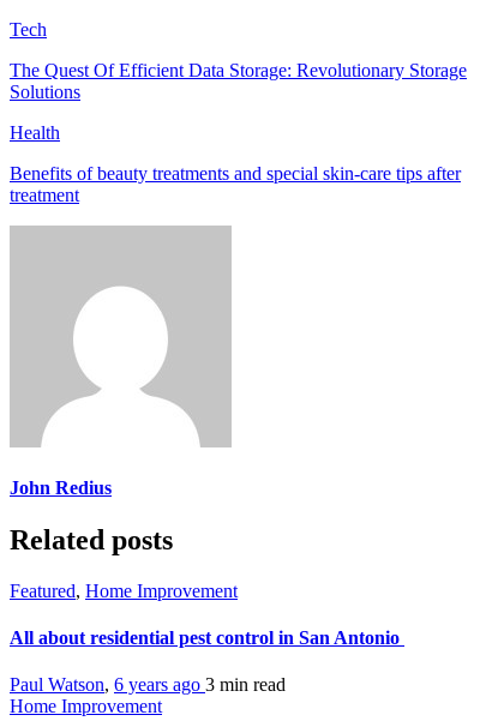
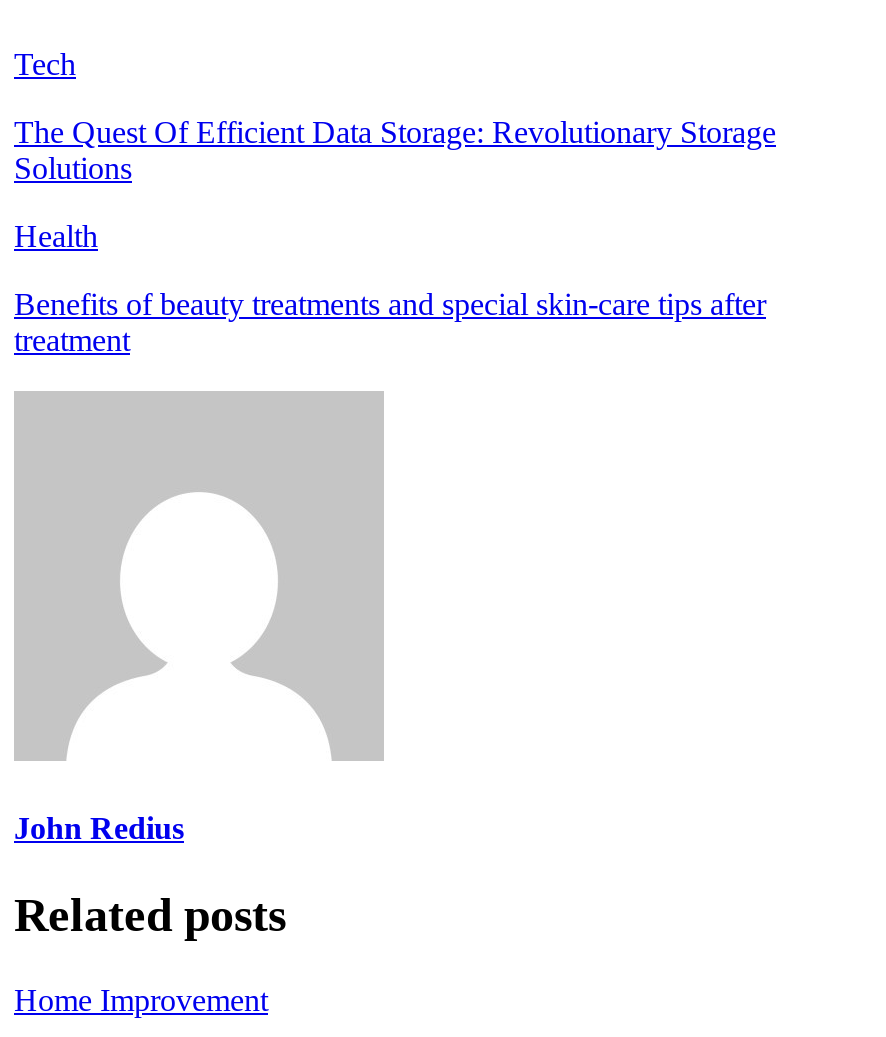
- Featured, Home Improvement
- All about residential pest control in San Antonio
- Paul Watson, 6 years ago 3 min read
